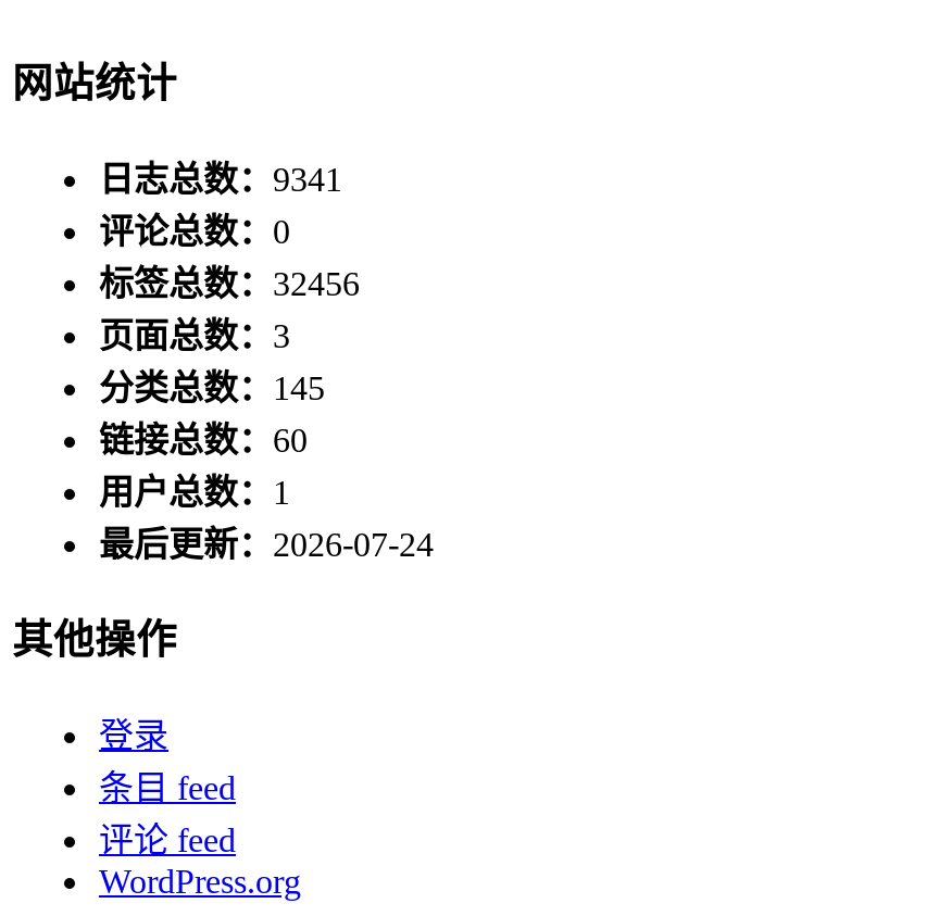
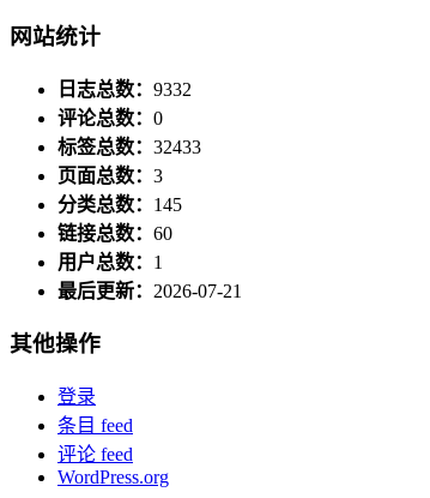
- 日志总数：9341
+ 日志总数：9332

- 标签总数：32456
+ 标签总数：32433

- 最后更新：2026-07-24
+ 最后更新：2026-07-21
